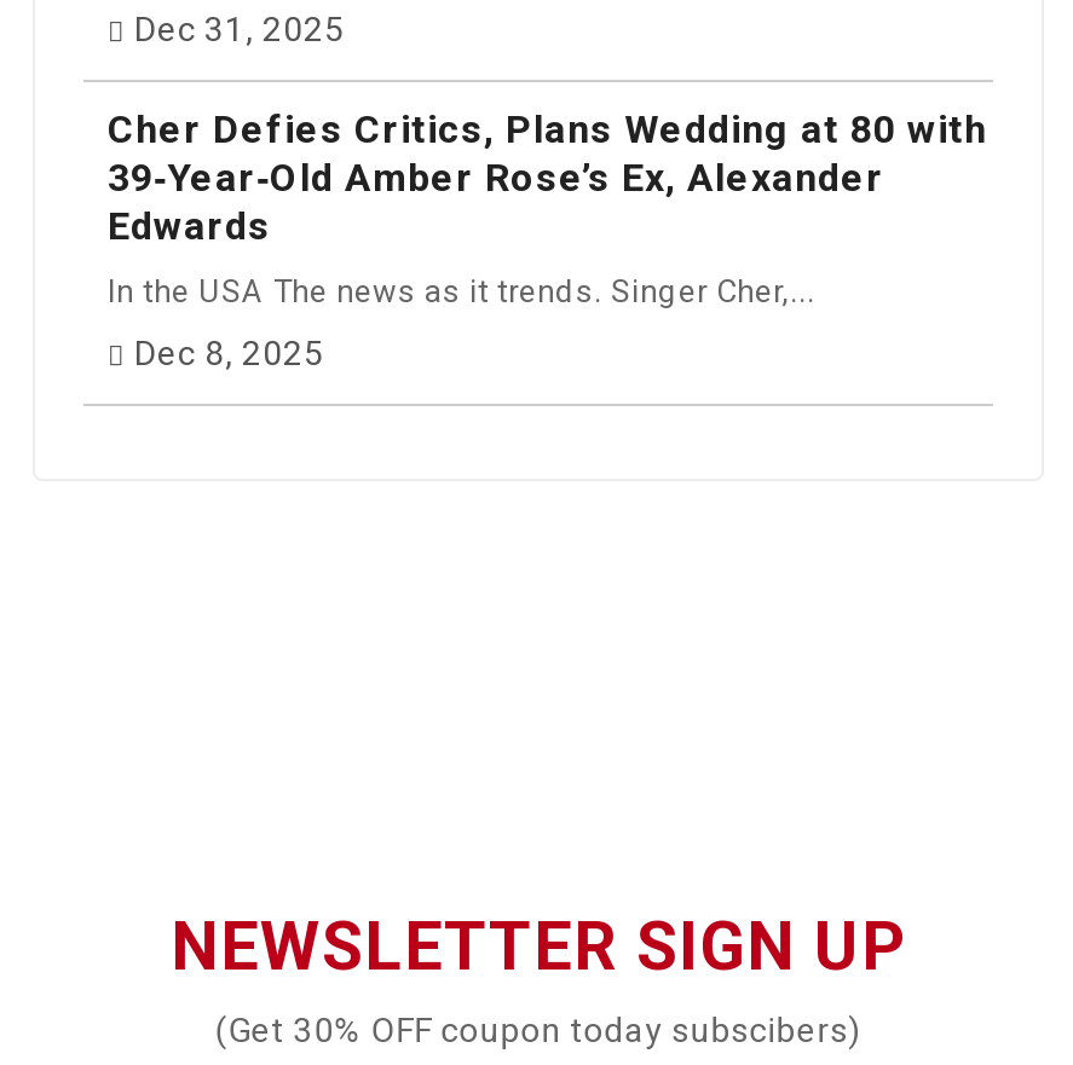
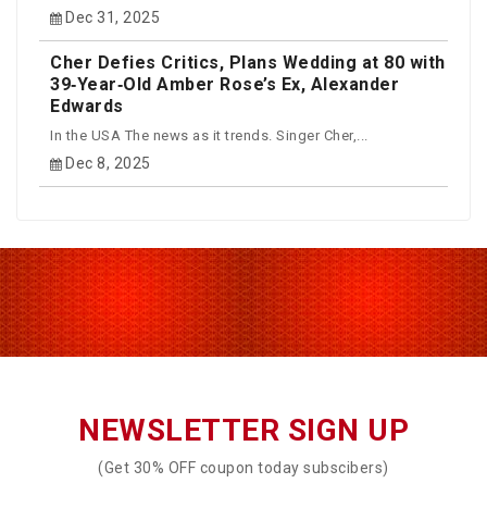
+ [image]
